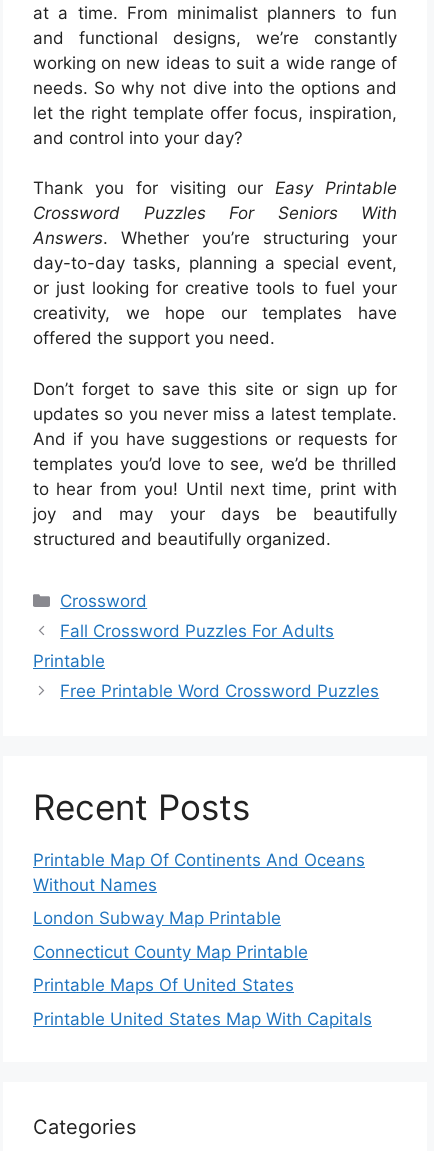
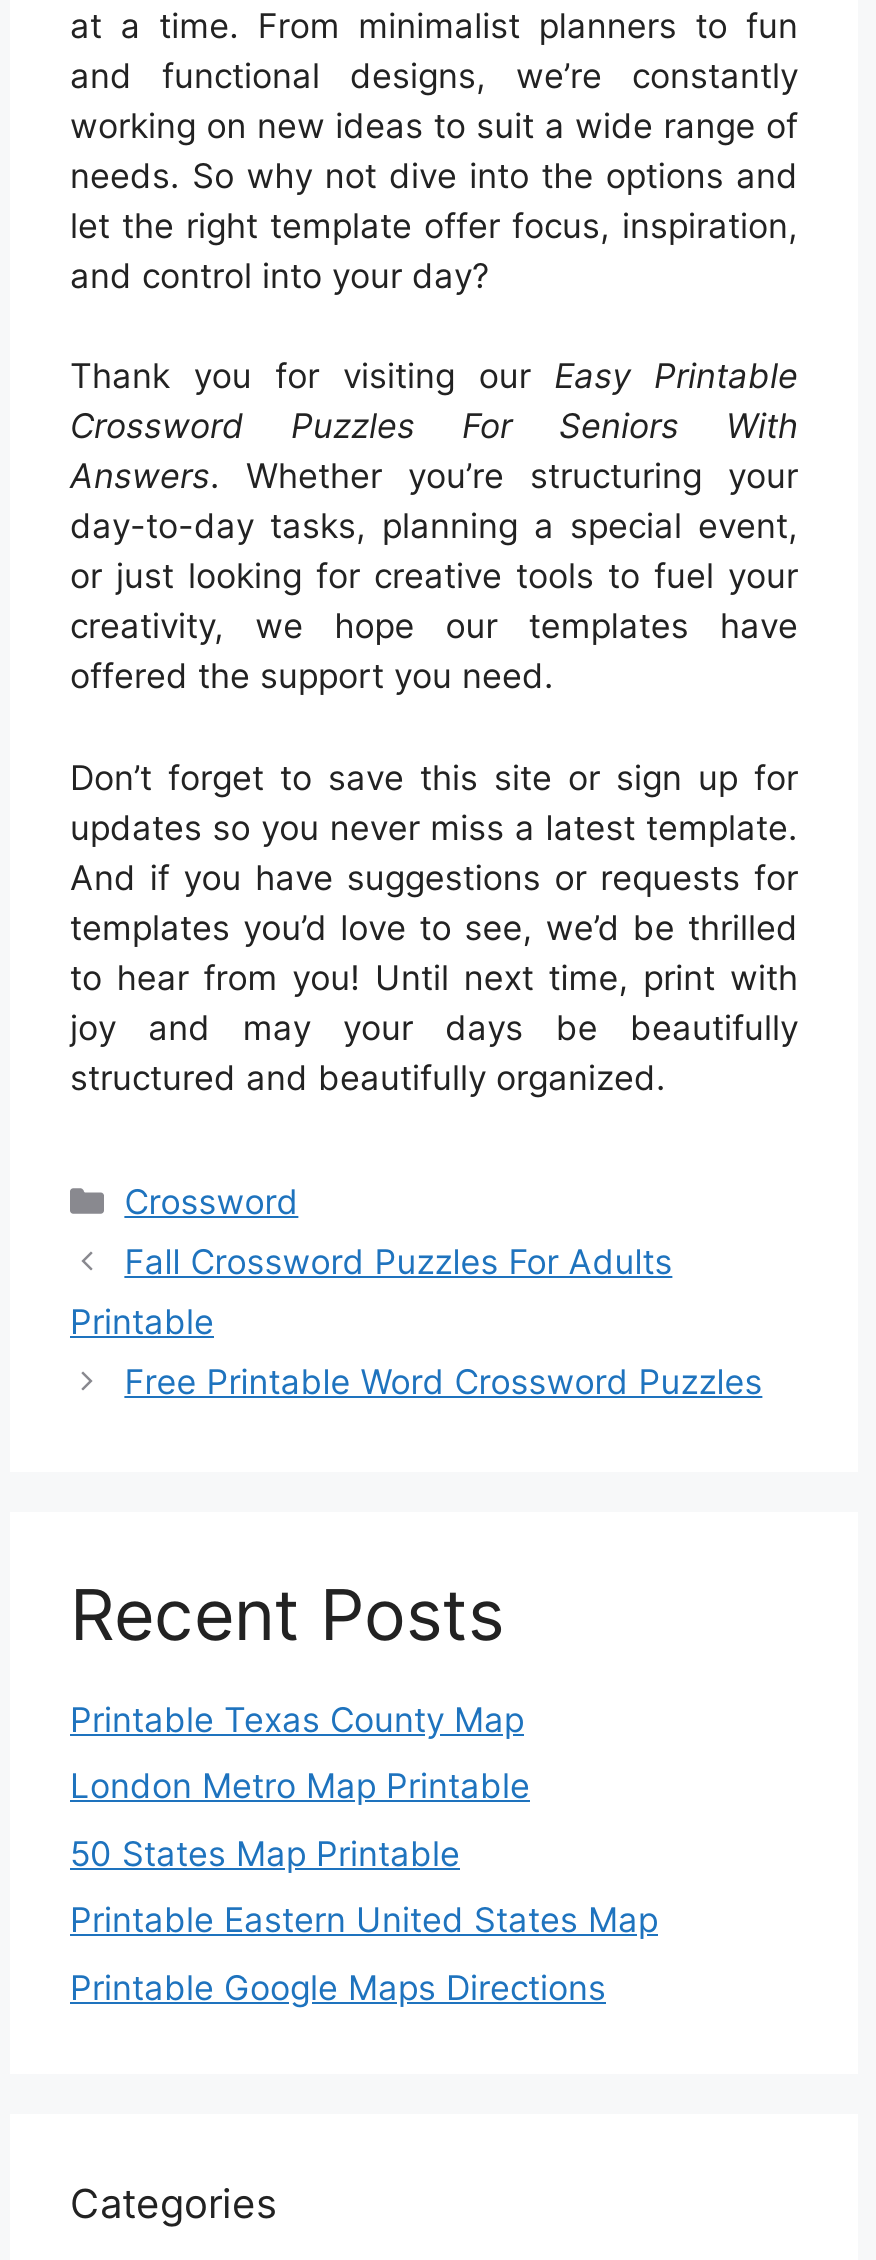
- Printable Map Of Continents And Oceans
- Without Names
+ Printable Texas County Map

- London Subway Map Printable
+ London Metro Map Printable

- Connecticut County Map Printable
+ 50 States Map Printable

- Printable Maps Of United States
+ Printable Eastern United States Map

- Printable United States Map With Capitals
+ Printable Google Maps Directions
